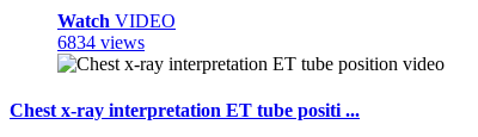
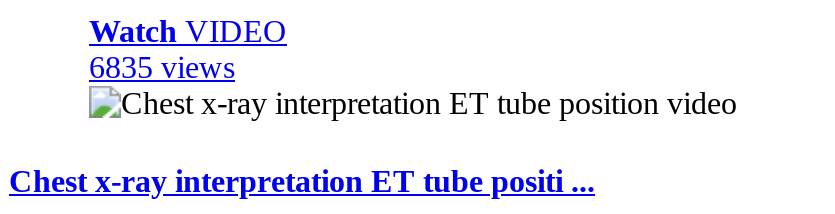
- 6834 views
+ 6835 views
